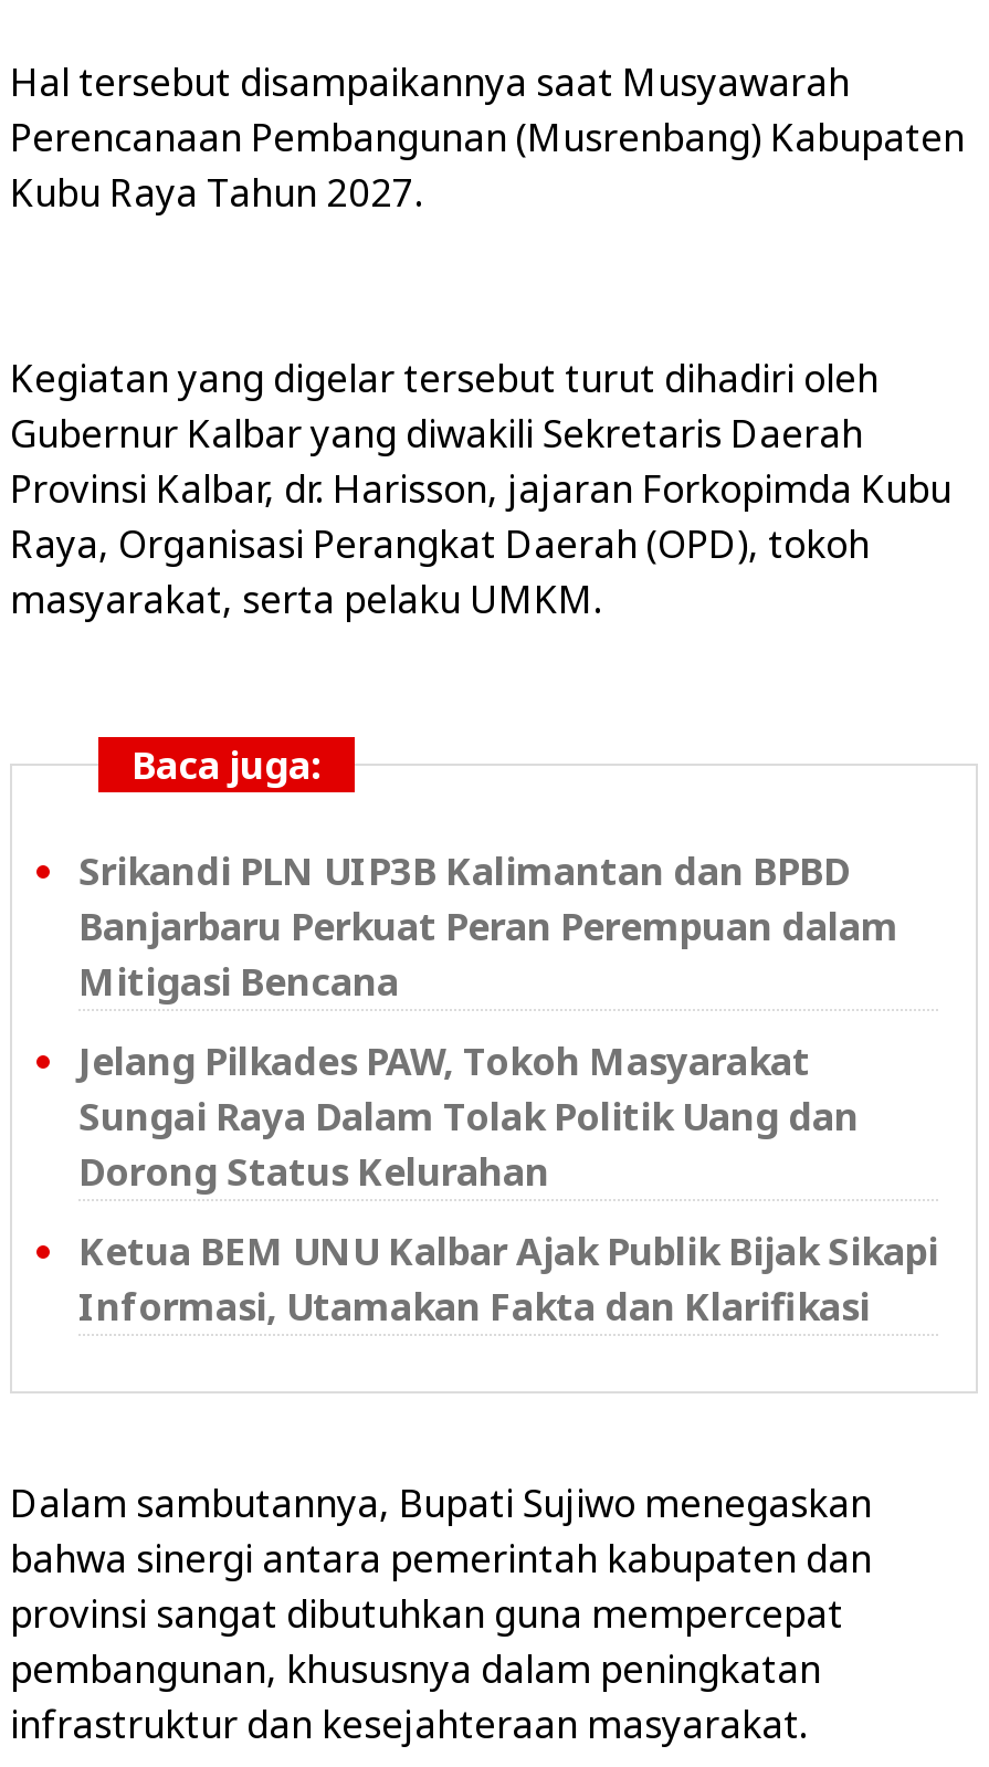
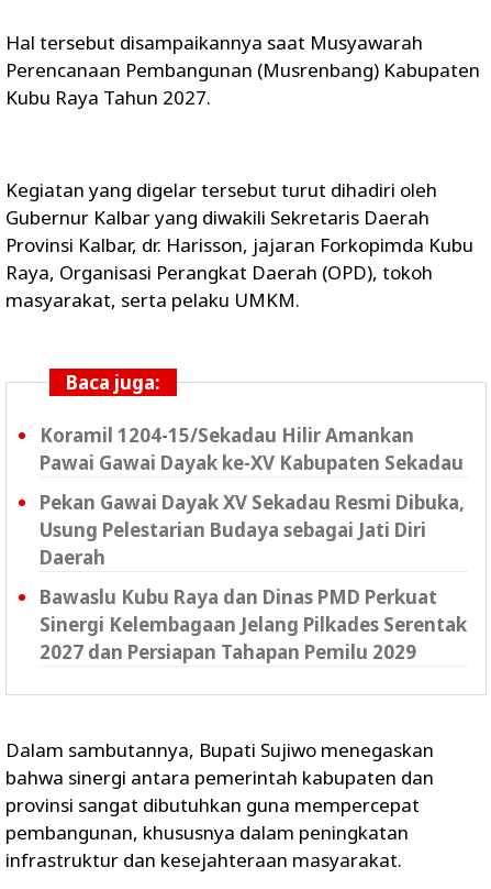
- Srikandi PLN UIP3B Kalimantan dan BPBD
- Banjarbaru Perkuat Peran Perempuan dalam
- Mitigasi Bencana
+ Koramil 1204-15/Sekadau Hilir Amankan
+ Pawai Gawai Dayak ke-XV Kabupaten Sekadau

- Jelang Pilkades PAW, Tokoh Masyarakat
- Sungai Raya Dalam Tolak Politik Uang dan
- Dorong Status Kelurahan
+ Pekan Gawai Dayak XV Sekadau Resmi Dibuka,
+ Usung Pelestarian Budaya sebagai Jati Diri
+ Daerah

- Ketua BEM UNU Kalbar Ajak Publik Bijak Sikapi
- Informasi, Utamakan Fakta dan Klarifikasi
+ Bawaslu Kubu Raya dan Dinas PMD Perkuat
+ Sinergi Kelembagaan Jelang Pilkades Serentak
+ 2027 dan Persiapan Tahapan Pemilu 2029
